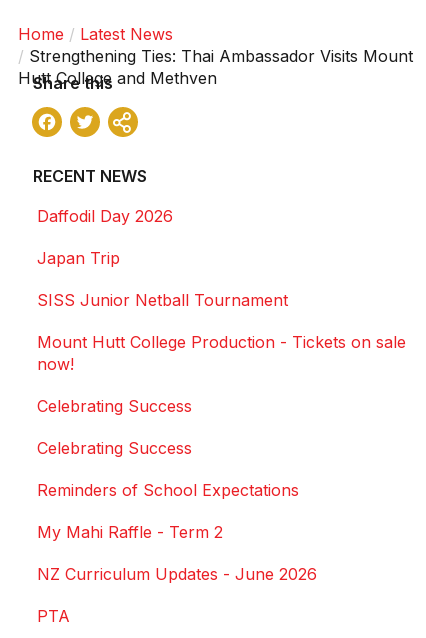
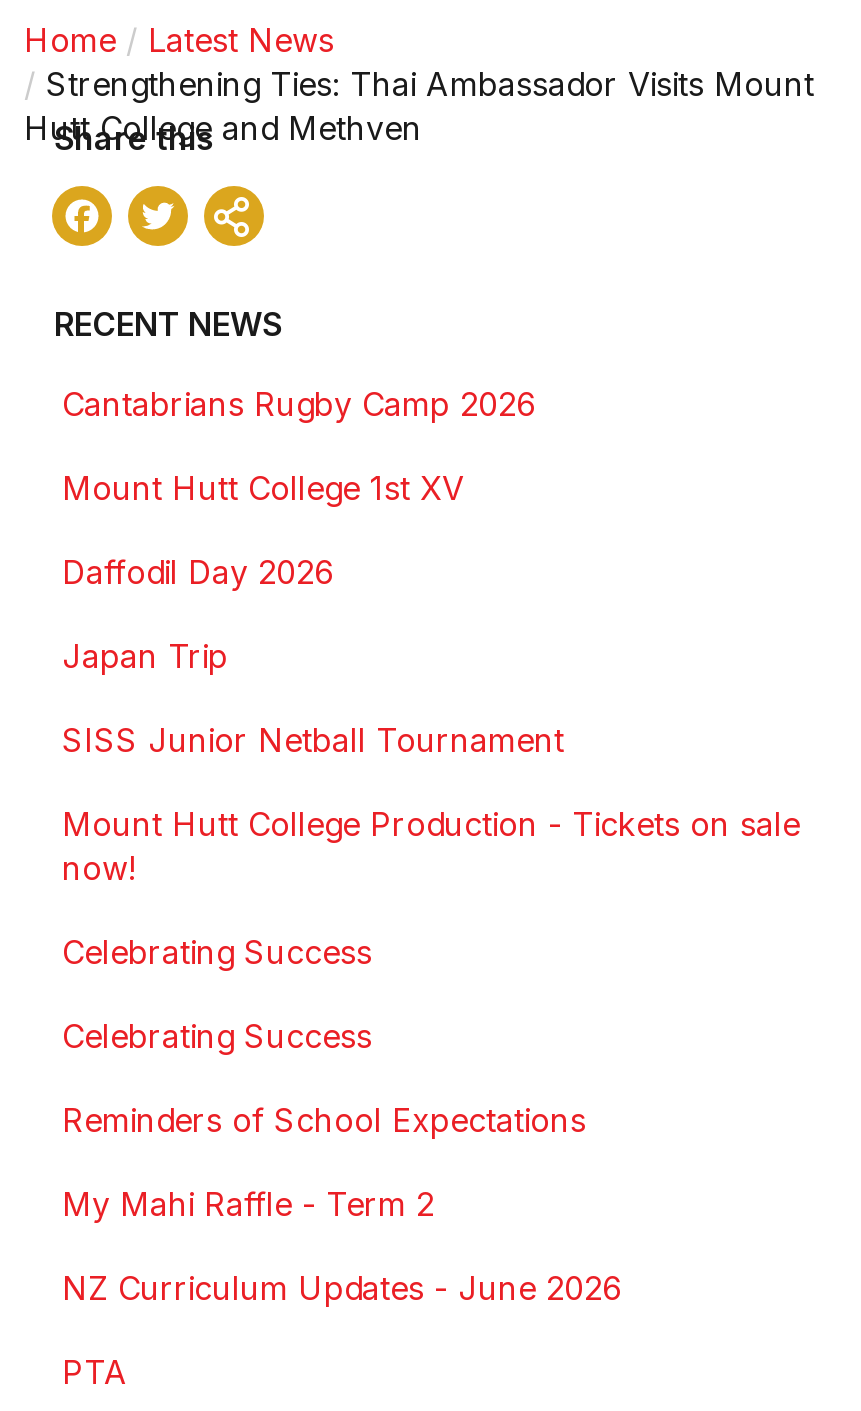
+ Cantabrians Rugby Camp 2026
+ Mount Hutt College 1st XV
